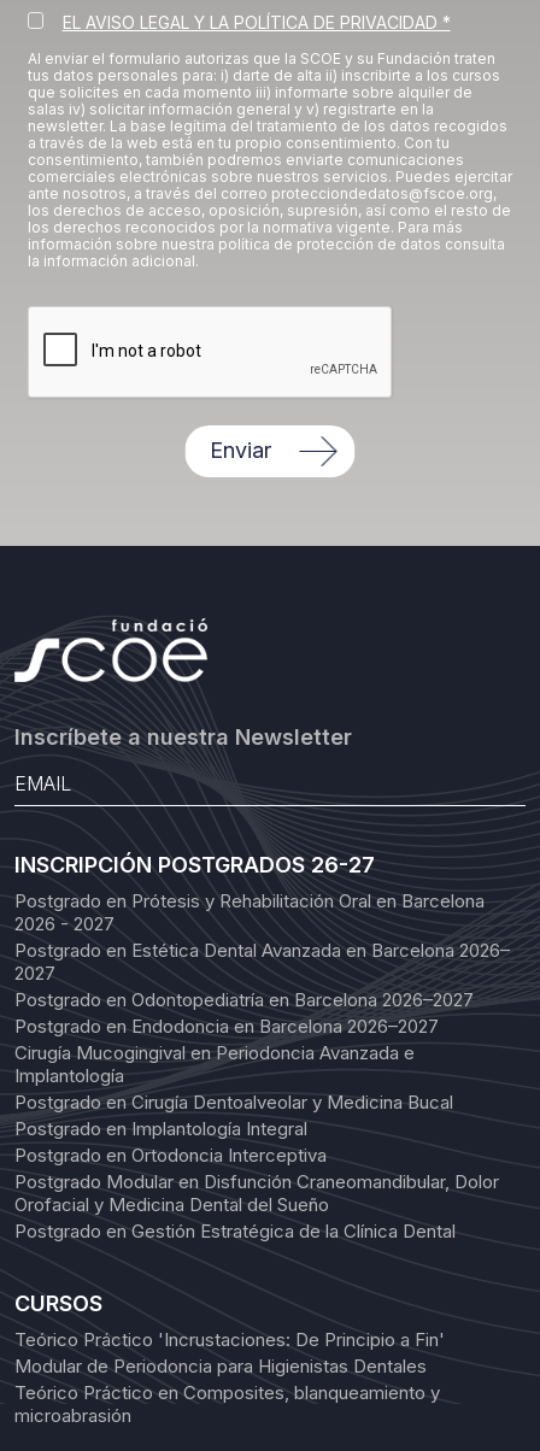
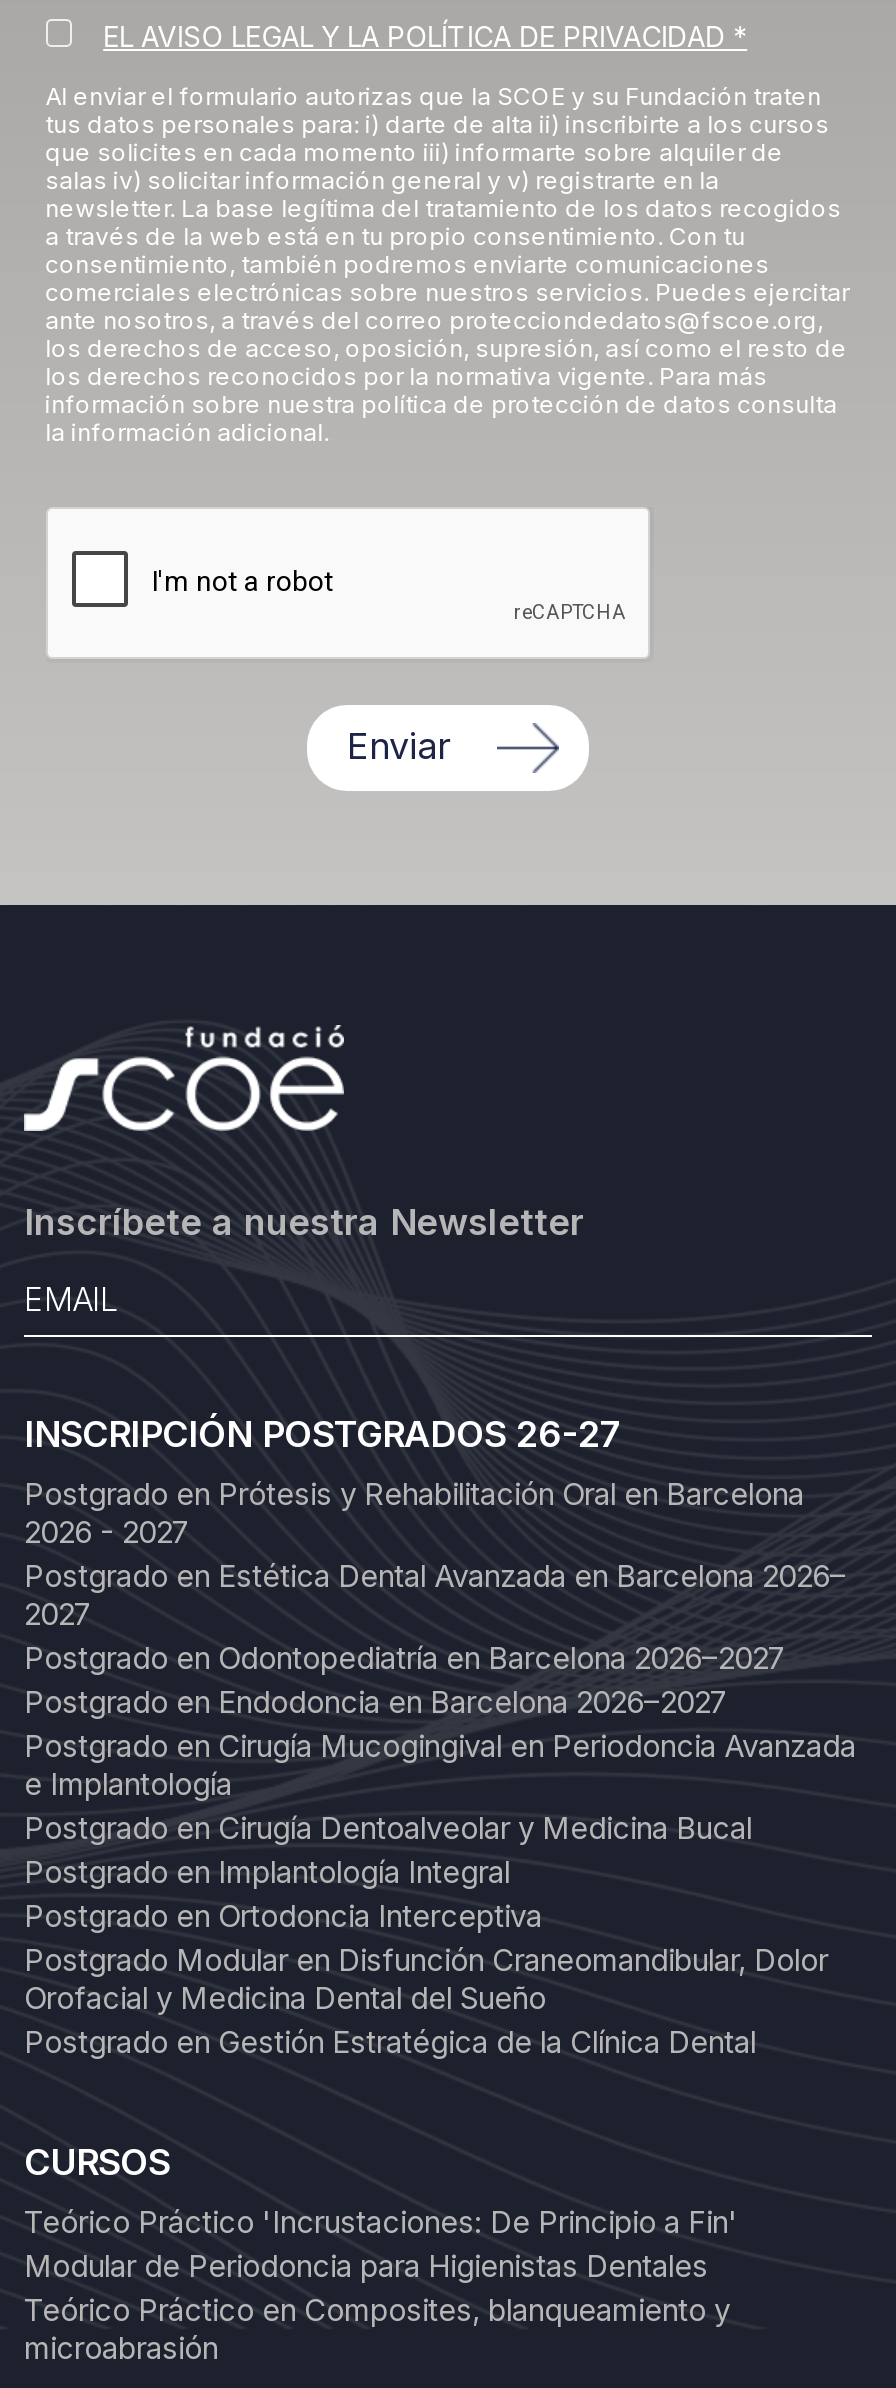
- Cirugía Mucogingival en Periodoncia Avanzada e
- Implantología
+ Postgrado en Cirugía Mucogingival en Periodoncia Avanzada
+ e Implantología
